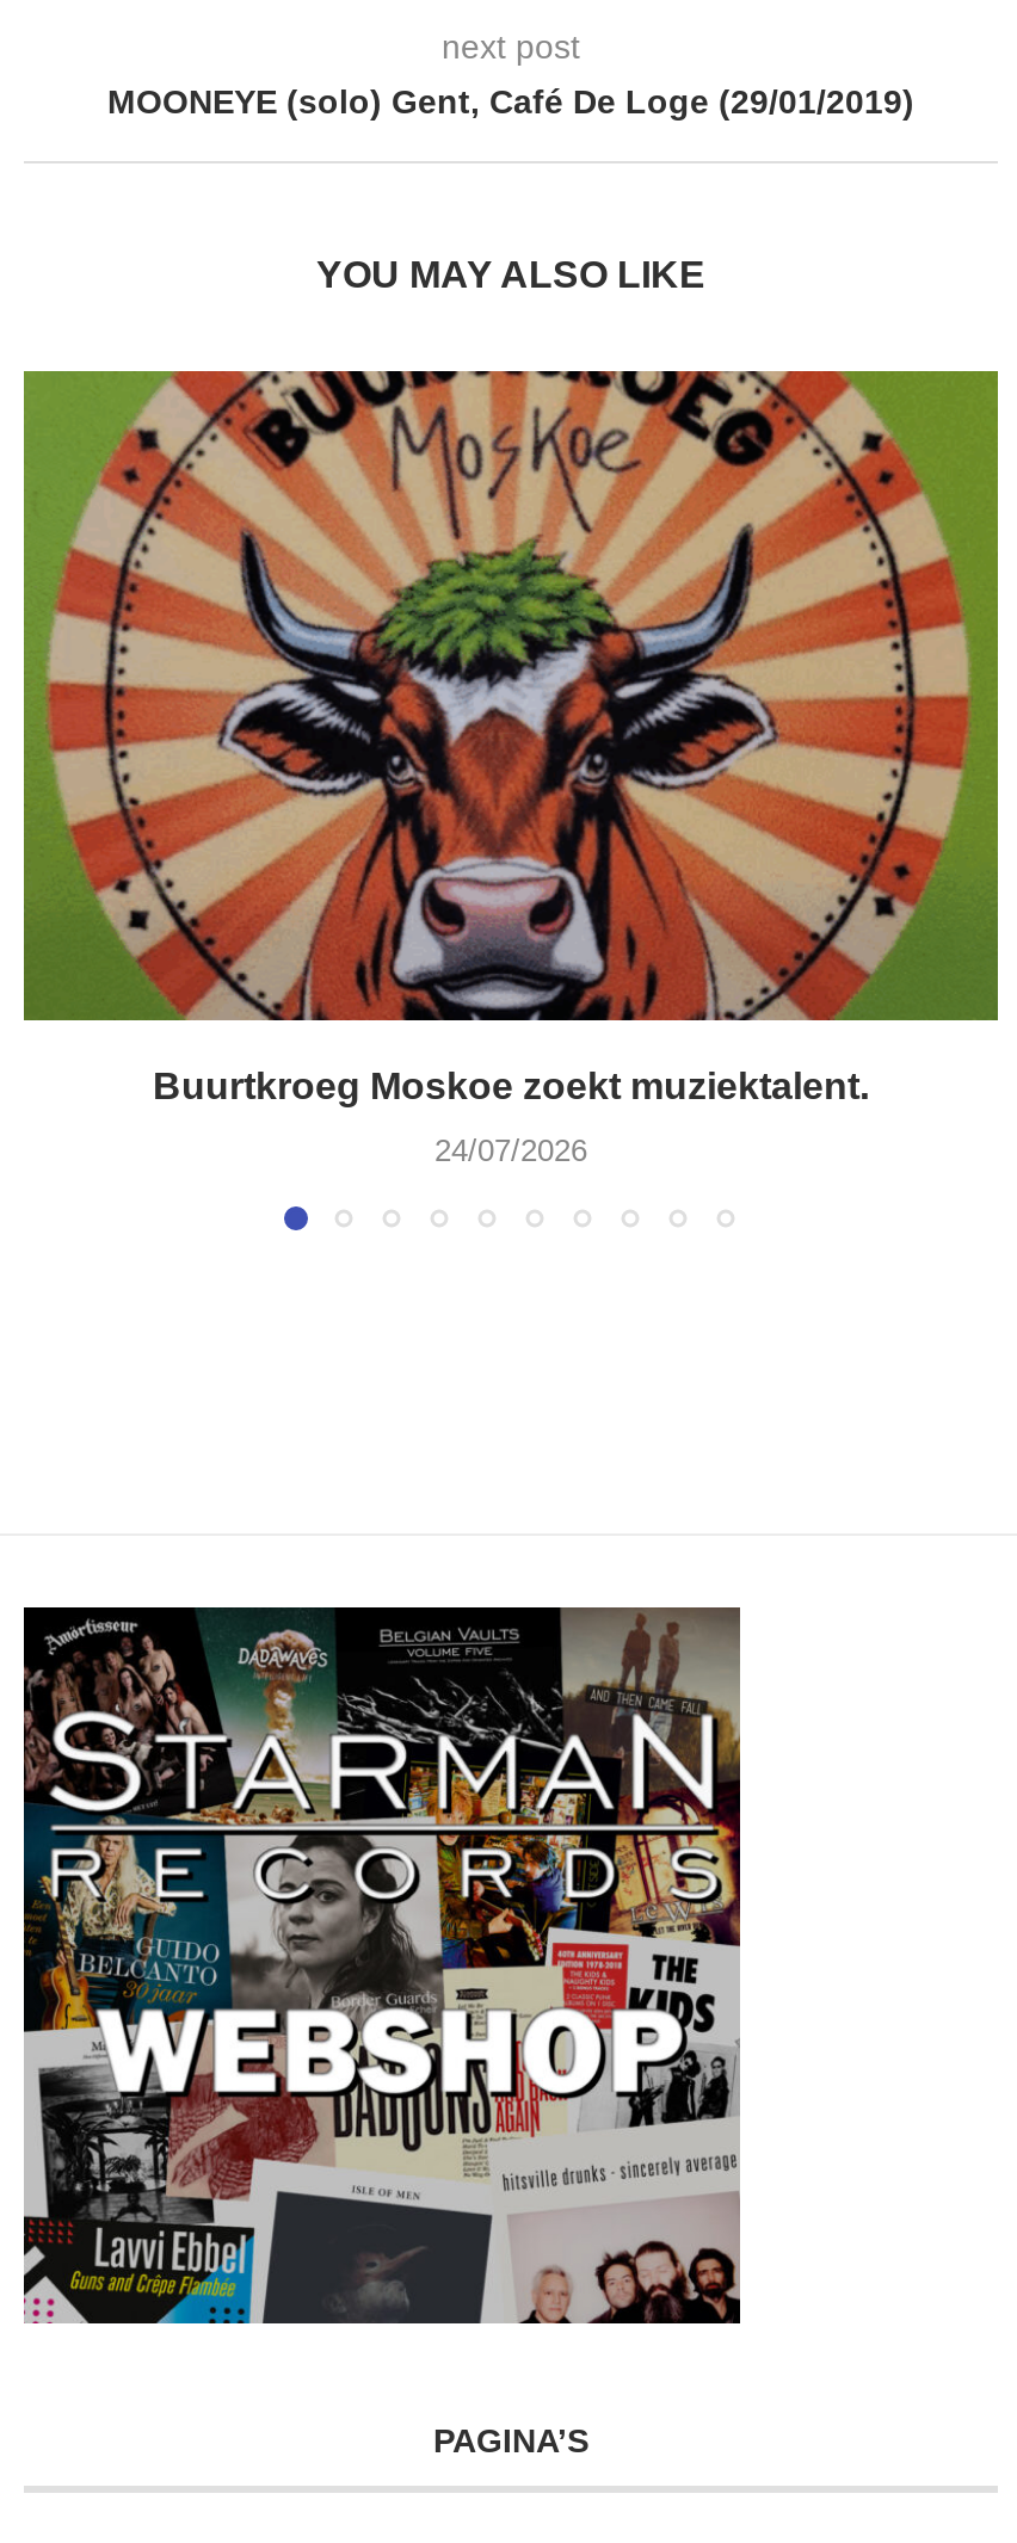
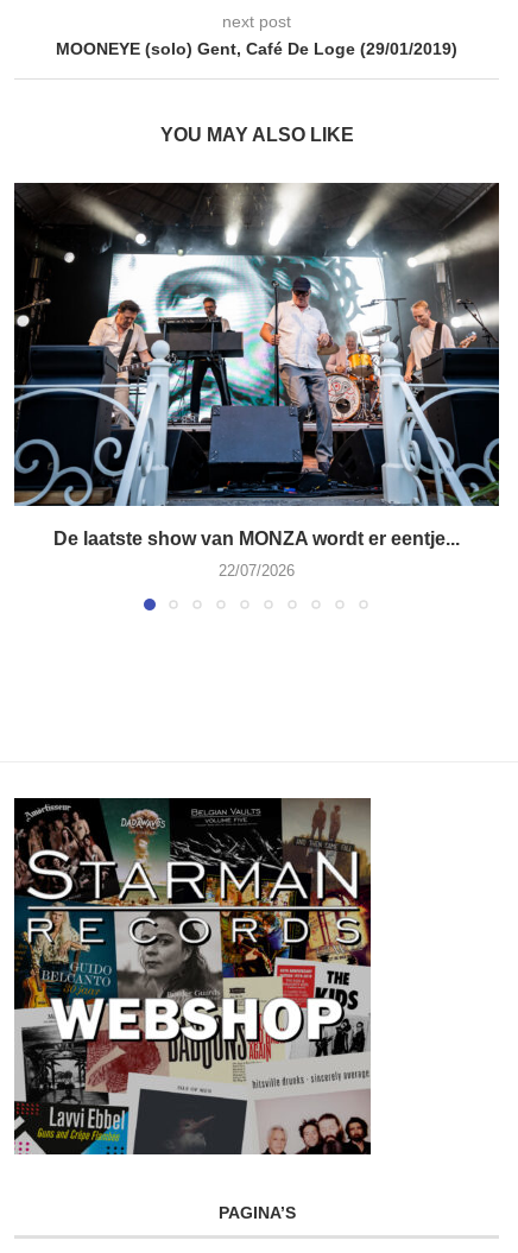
- [image]
- Buurtkroeg Moskoe zoekt muziektalent.
+ [image]
+ De laatste show van MONZA wordt er eentje...

- 24/07/2026
+ 22/07/2026
